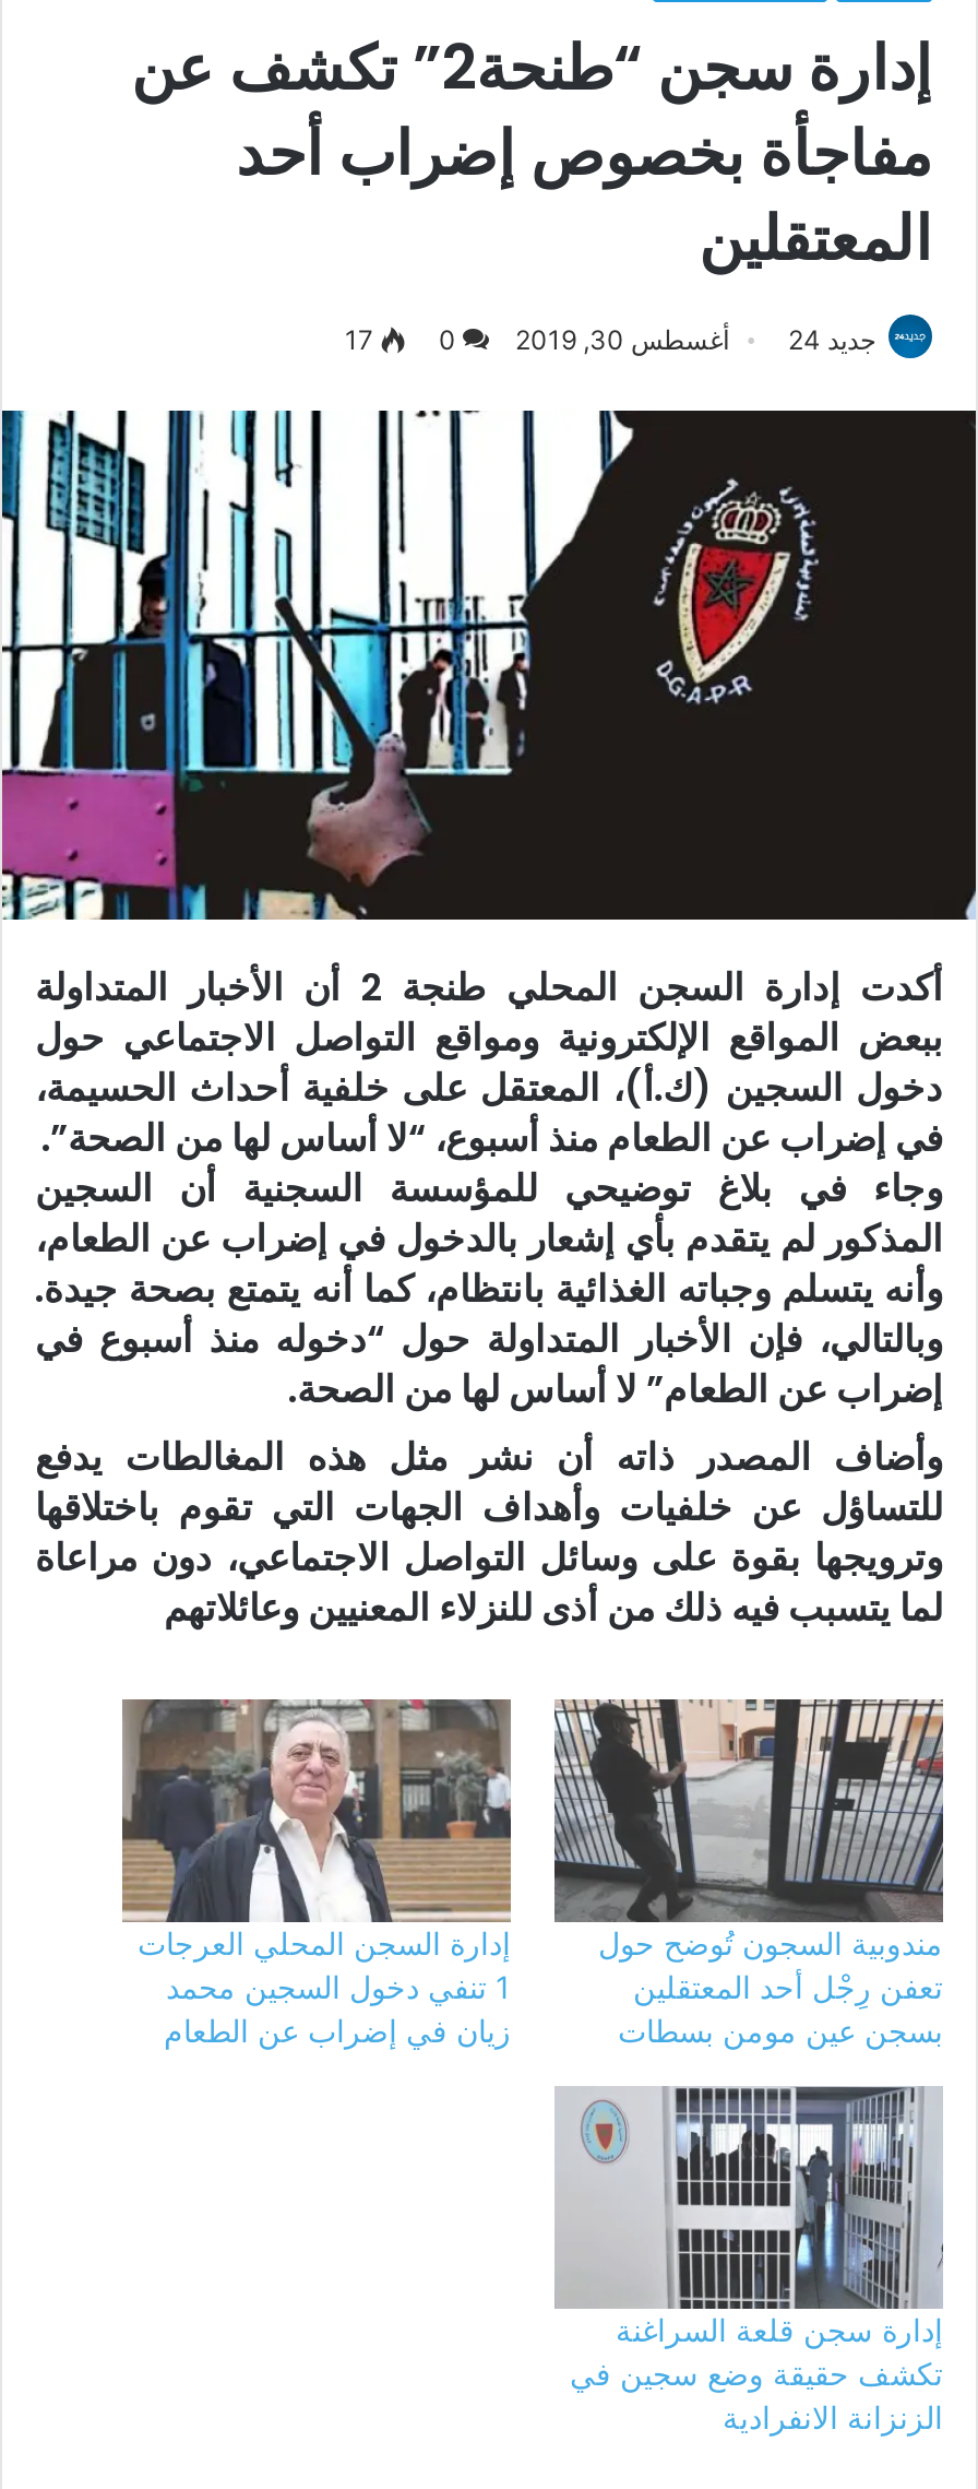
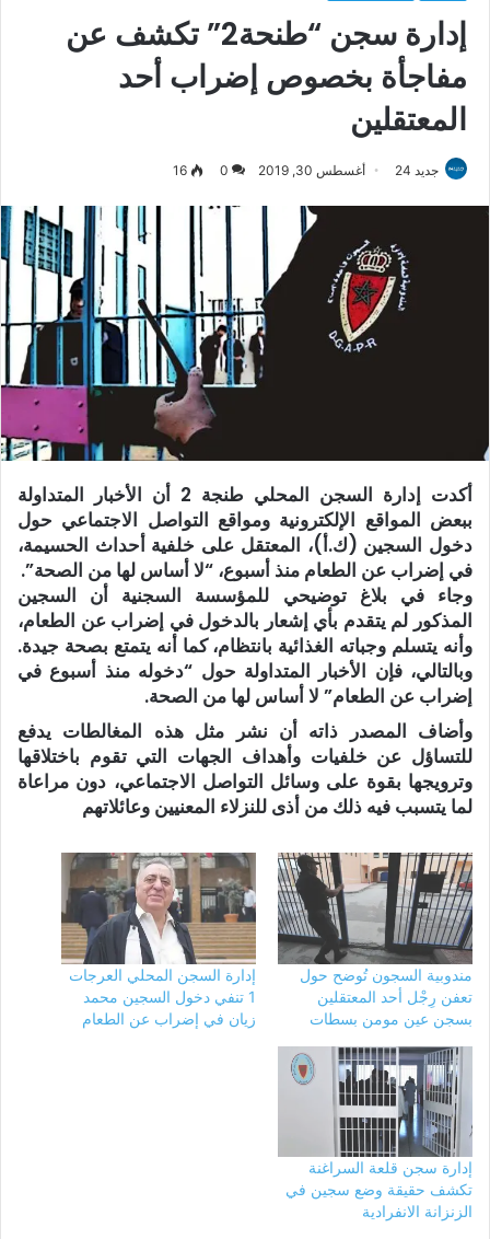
- 17 0
+ 16 0
